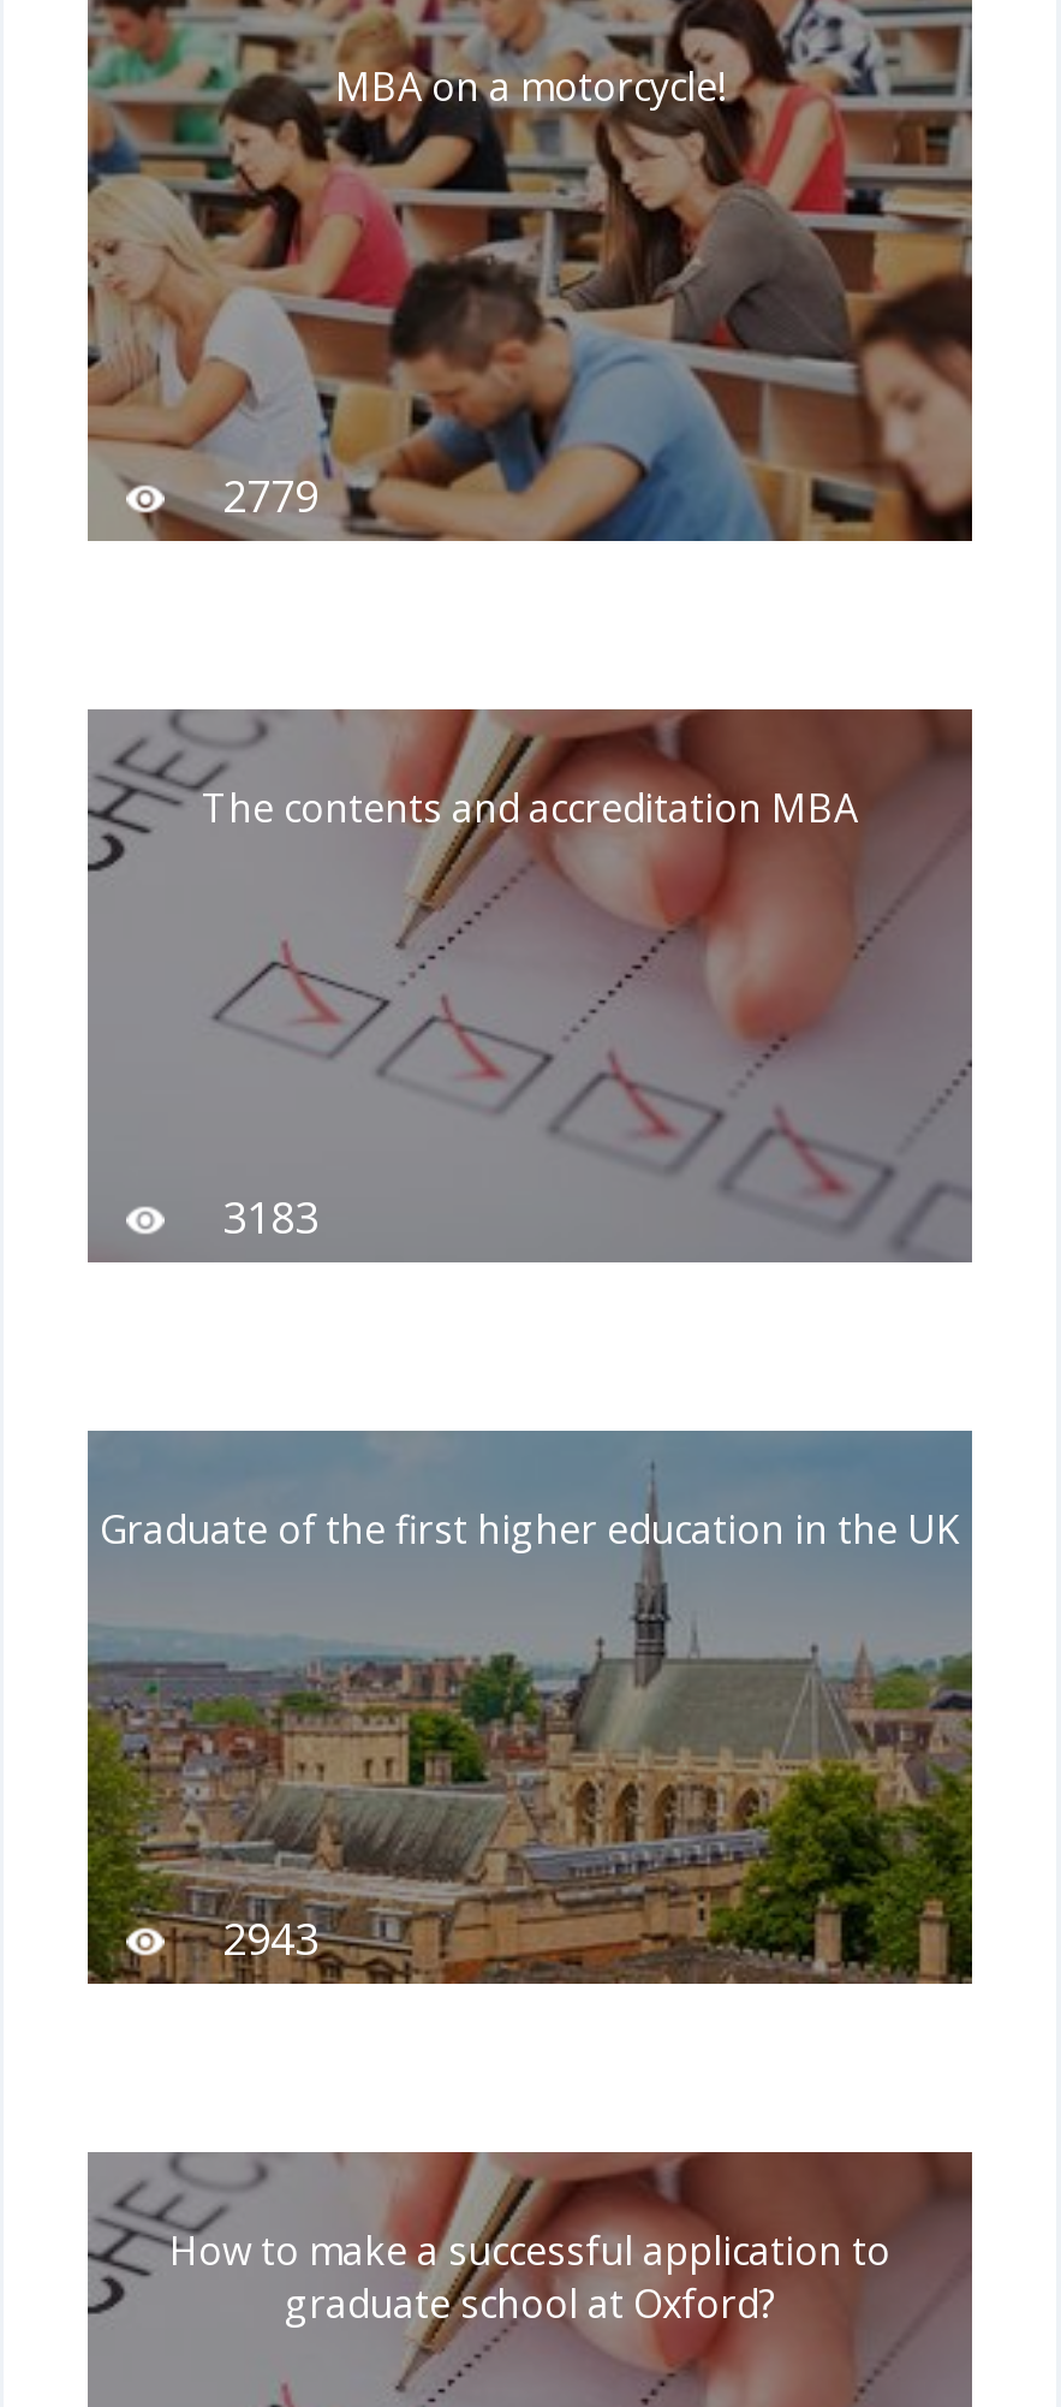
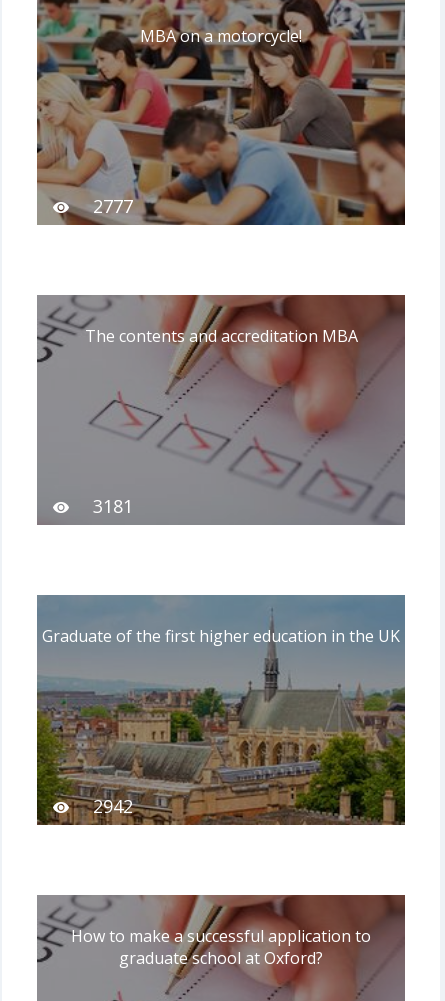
- 2779
+ 2777

- 3183
+ 3181

- 2943
+ 2942
